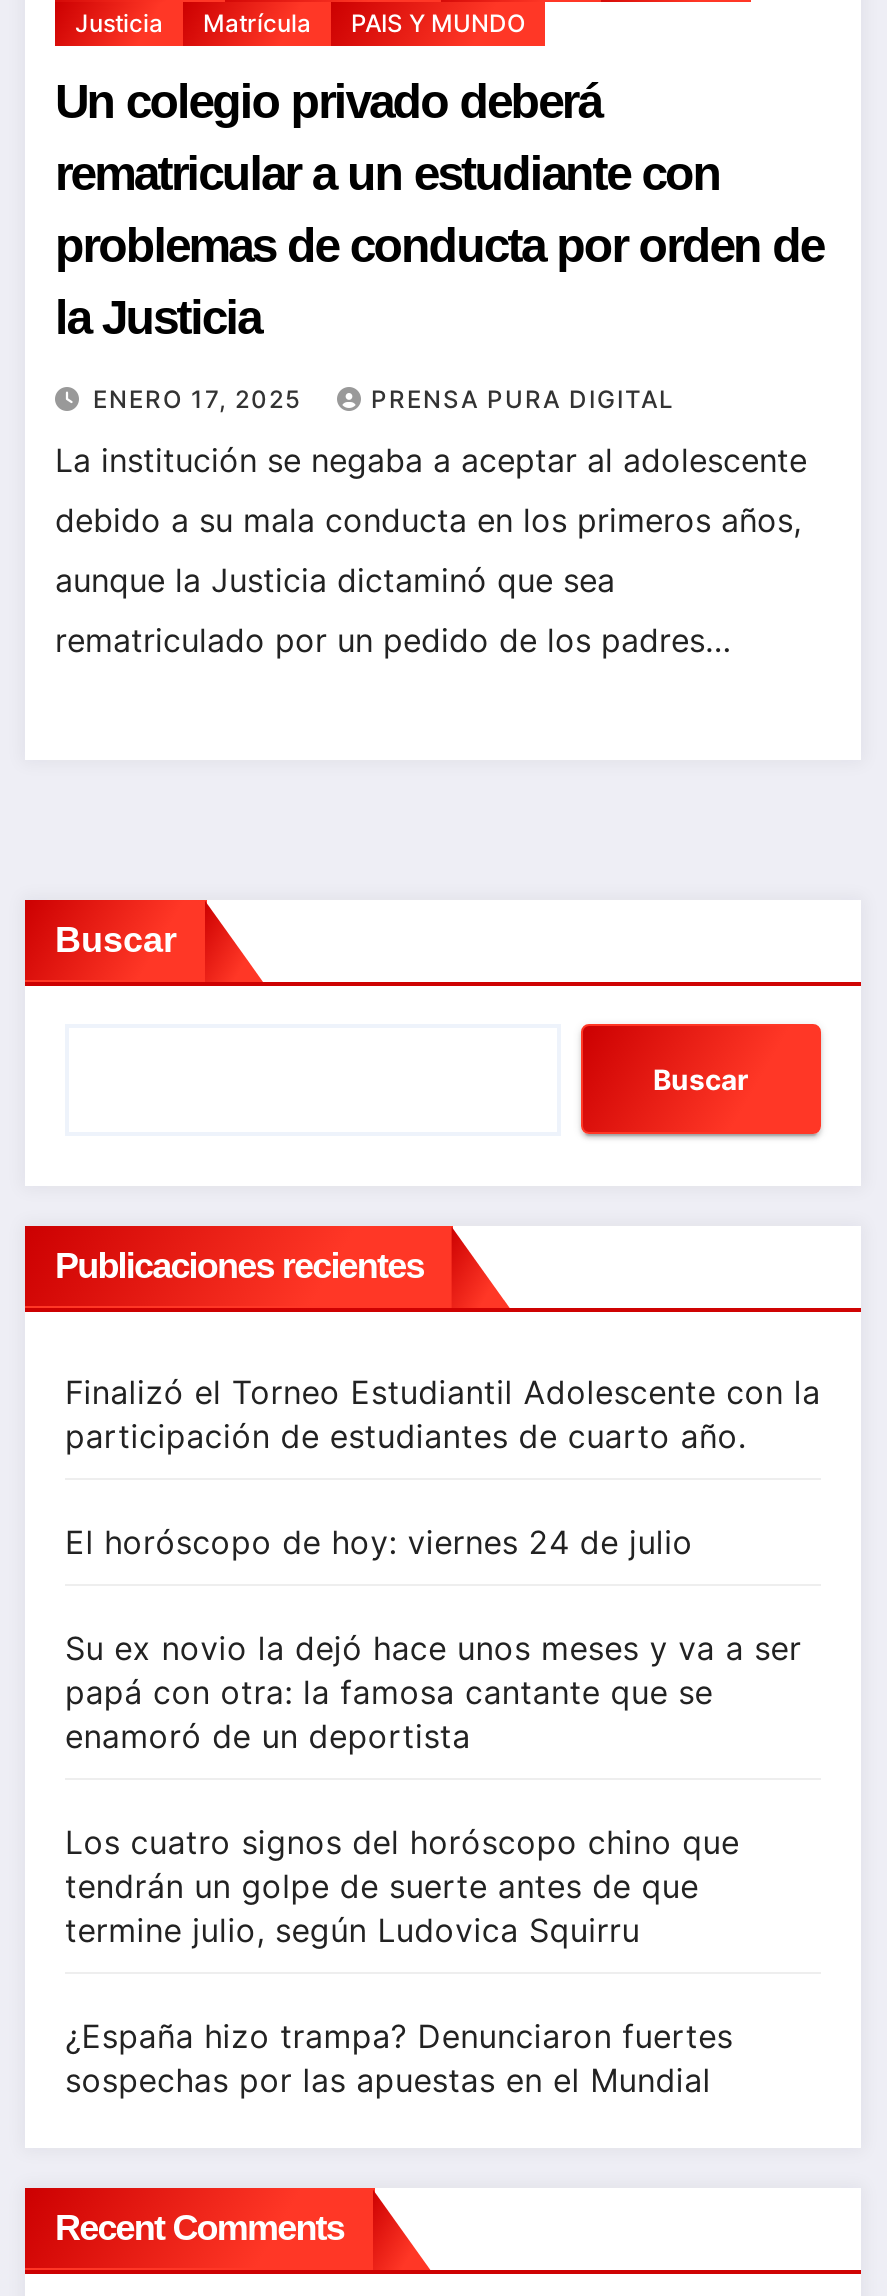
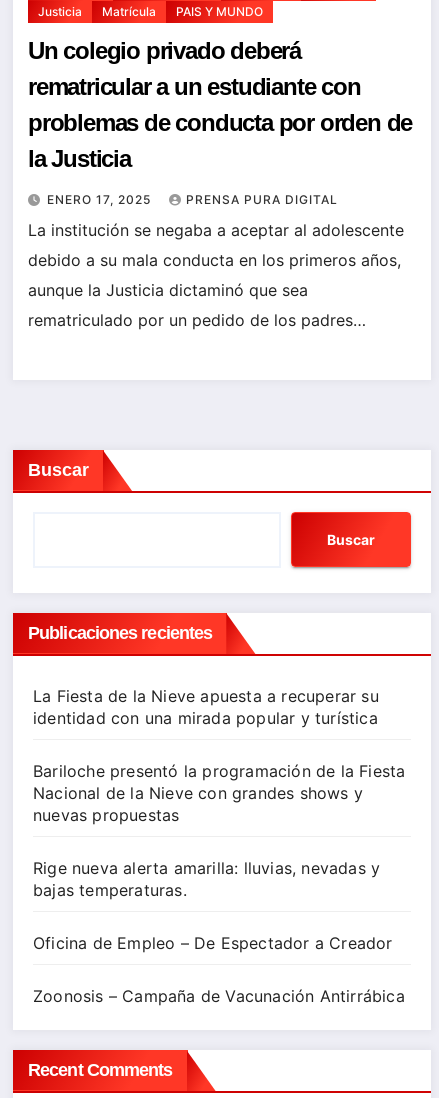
- Finalizó el Torneo Estudiantil Adolescente con la
- participación de estudiantes de cuarto año.
+ La Fiesta de la Nieve apuesta a recuperar su
+ identidad con una mirada popular y turística

- El horóscopo de hoy: viernes 24 de julio
+ Bariloche presentó la programación de la Fiesta
+ Nacional de la Nieve con grandes shows y
+ nuevas propuestas

- Su ex novio la dejó hace unos meses y va a ser
- papá con otra: la famosa cantante que se
- enamoró de un deportista
+ Rige nueva alerta amarilla: lluvias, nevadas y
+ bajas temperaturas.

- Los cuatro signos del horóscopo chino que
- tendrán un golpe de suerte antes de que
- termine julio, según Ludovica Squirru
+ Oficina de Empleo – De Espectador a Creador

- ¿España hizo trampa? Denunciaron fuertes
- sospechas por las apuestas en el Mundial
+ Zoonosis – Campaña de Vacunación Antirrábica
